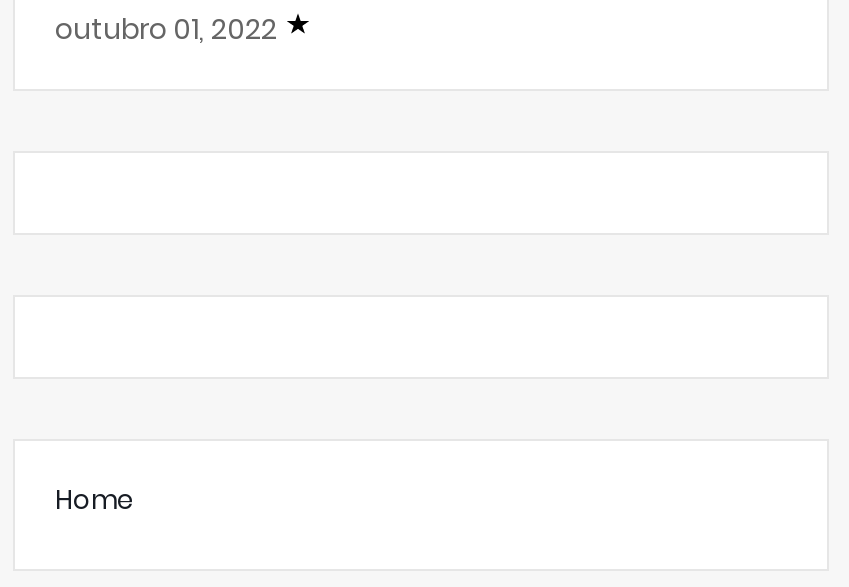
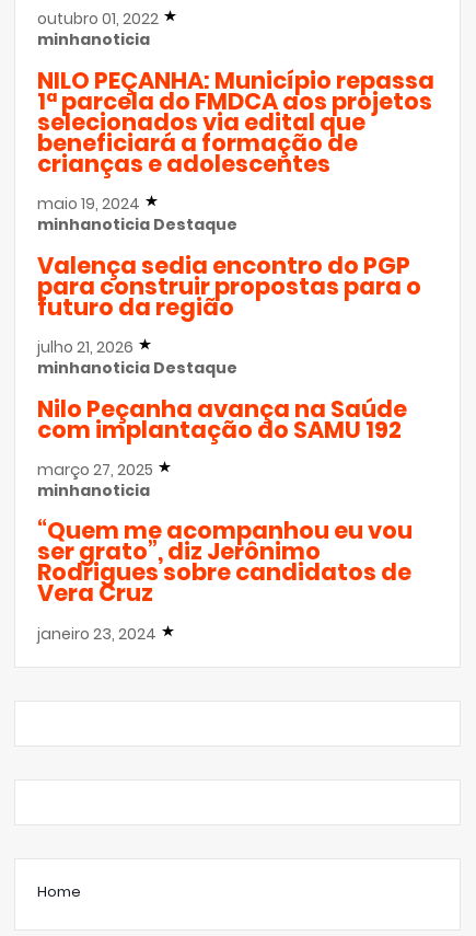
+ minhanoticia
+ NILO PEÇANHA: Município repassa
+ 1ª parcela do FMDCA aos projetos
+ selecionados via edital que
+ beneficiará a formação de
+ crianças e adolescentes
+ maio 19, 2024
+ minhanoticia Destaque
+ Valença sedia encontro do PGP
+ para construir propostas para o
+ futuro da região
+ julho 21, 2026
+ minhanoticia Destaque
+ Nilo Peçanha avança na Saúde
+ com implantação do SAMU 192
+ março 27, 2025
+ minhanoticia
+ “Quem me acompanhou eu vou
+ ser grato”, diz Jerônimo
+ Rodrigues sobre candidatos de
+ Vera Cruz
+ janeiro 23, 2024
